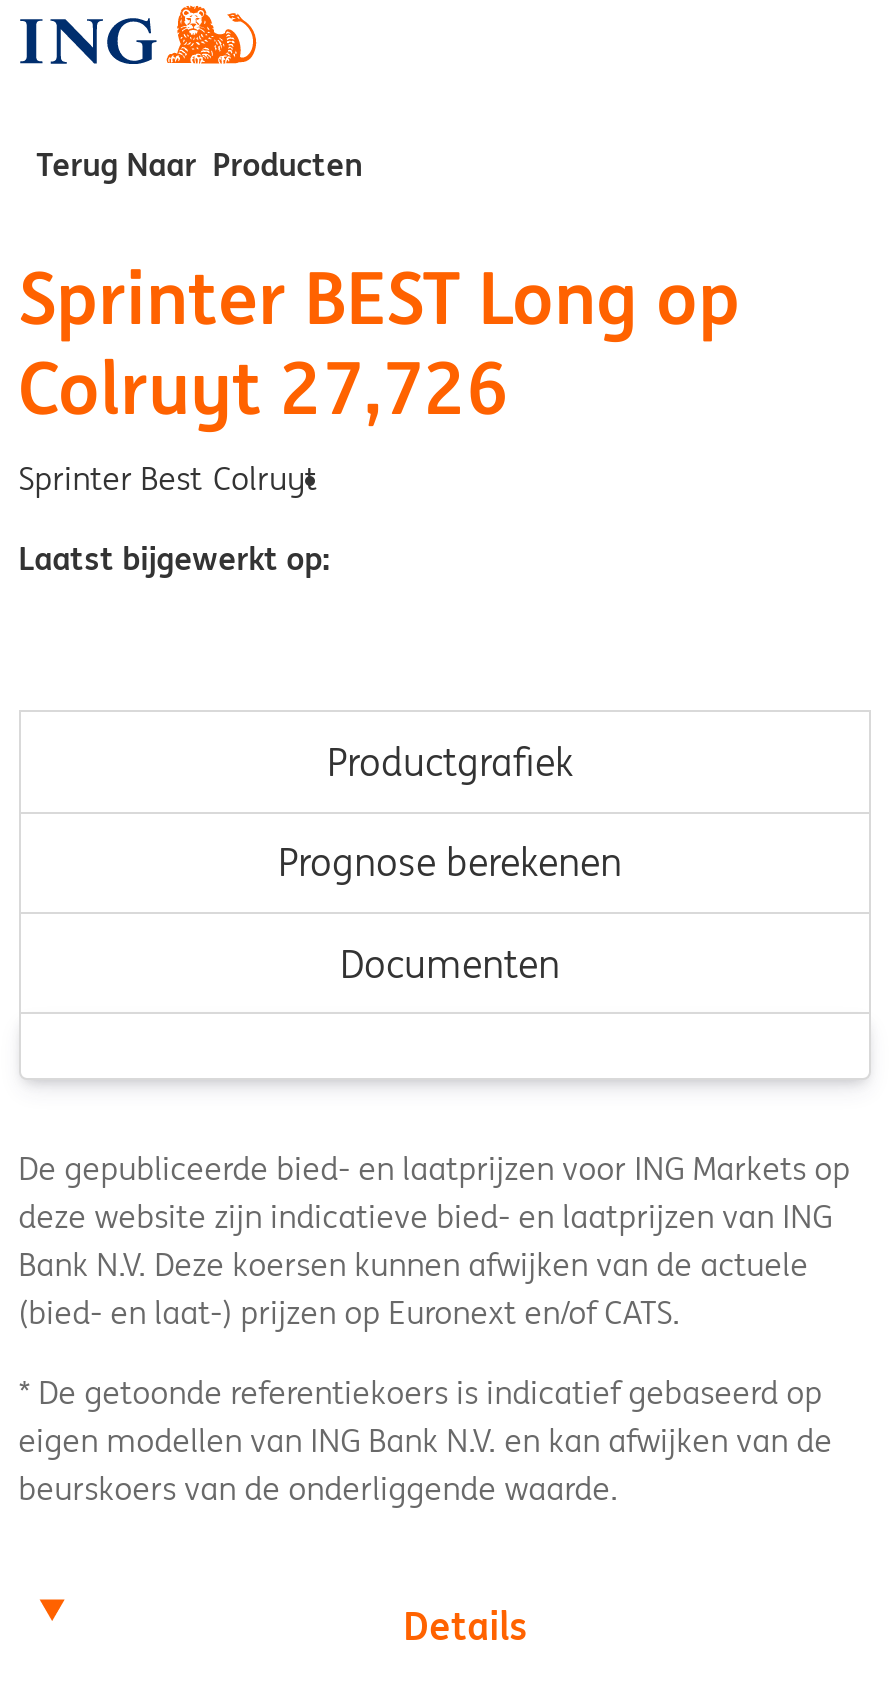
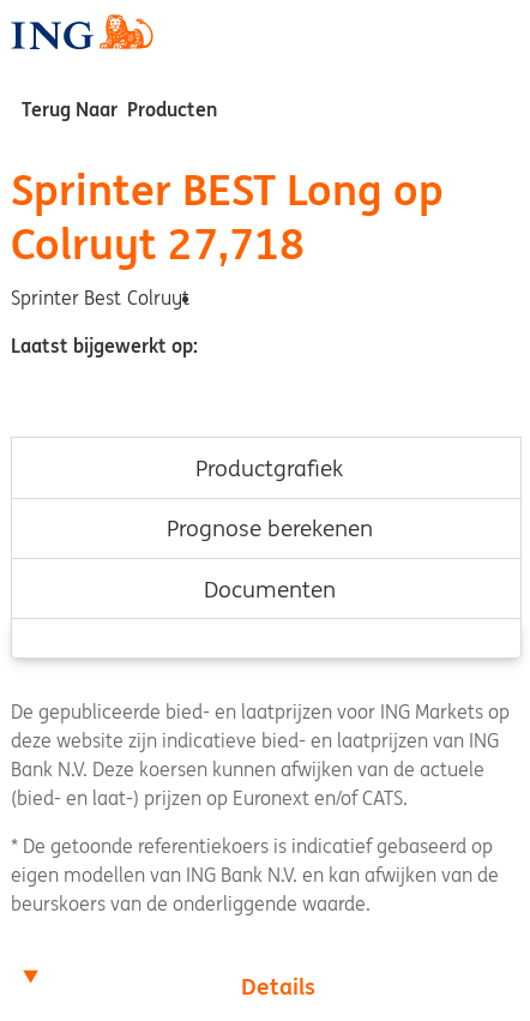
- Colruyt 27,726
+ Colruyt 27,718
